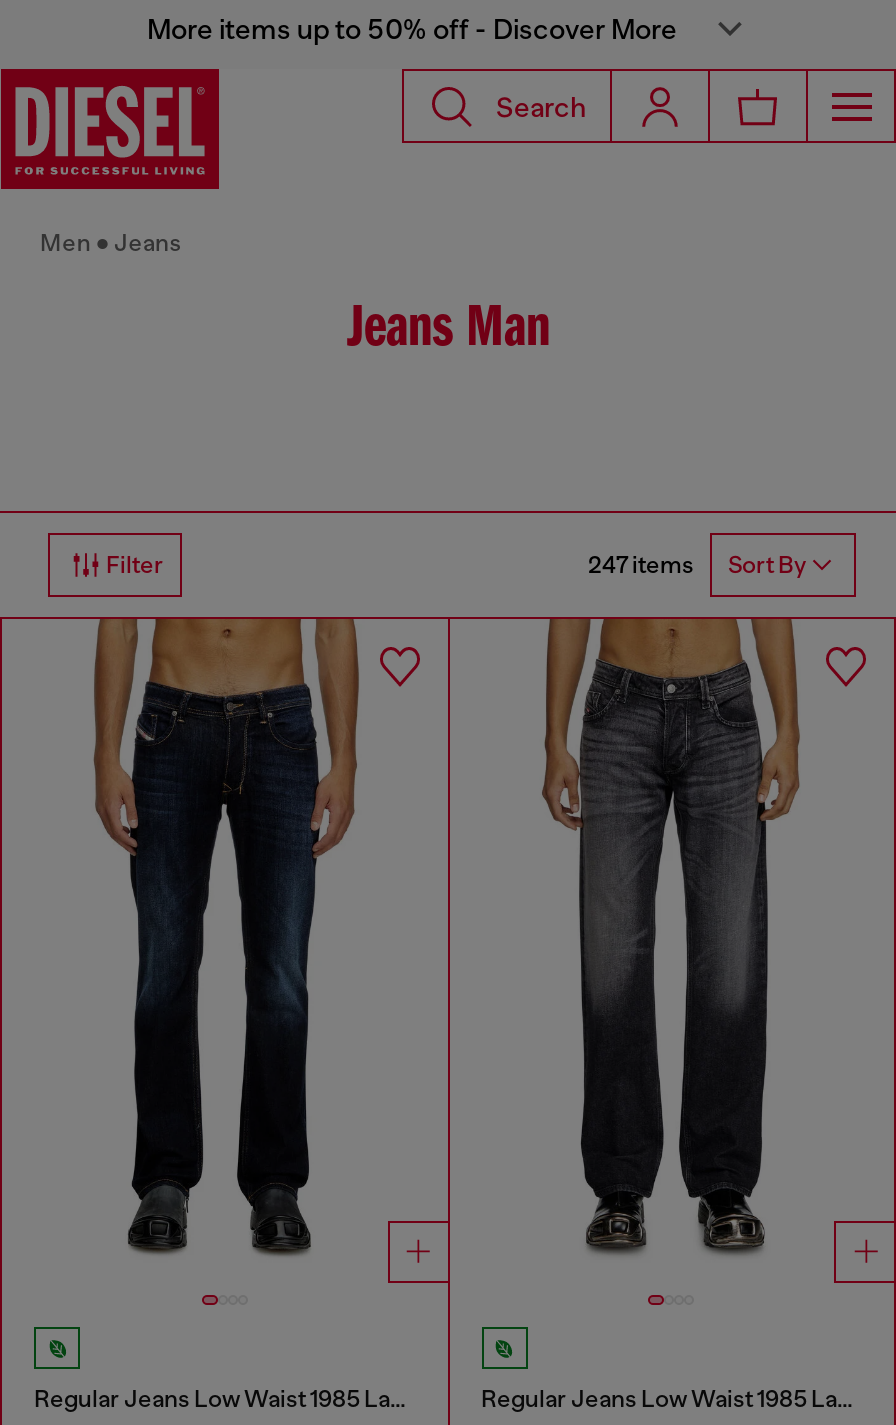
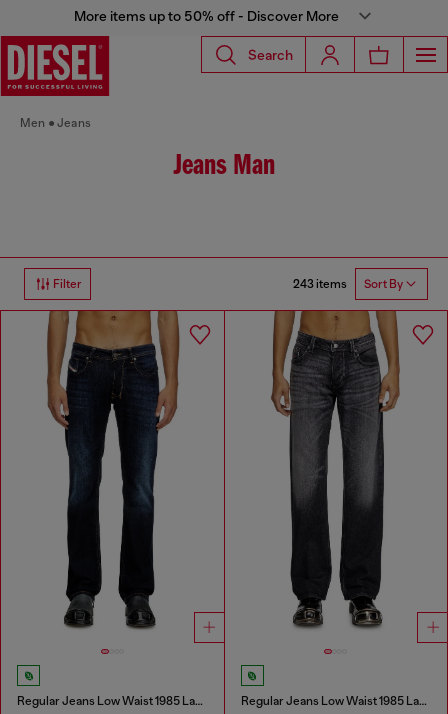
- 247 items Sort By
+ 243 items Sort By
